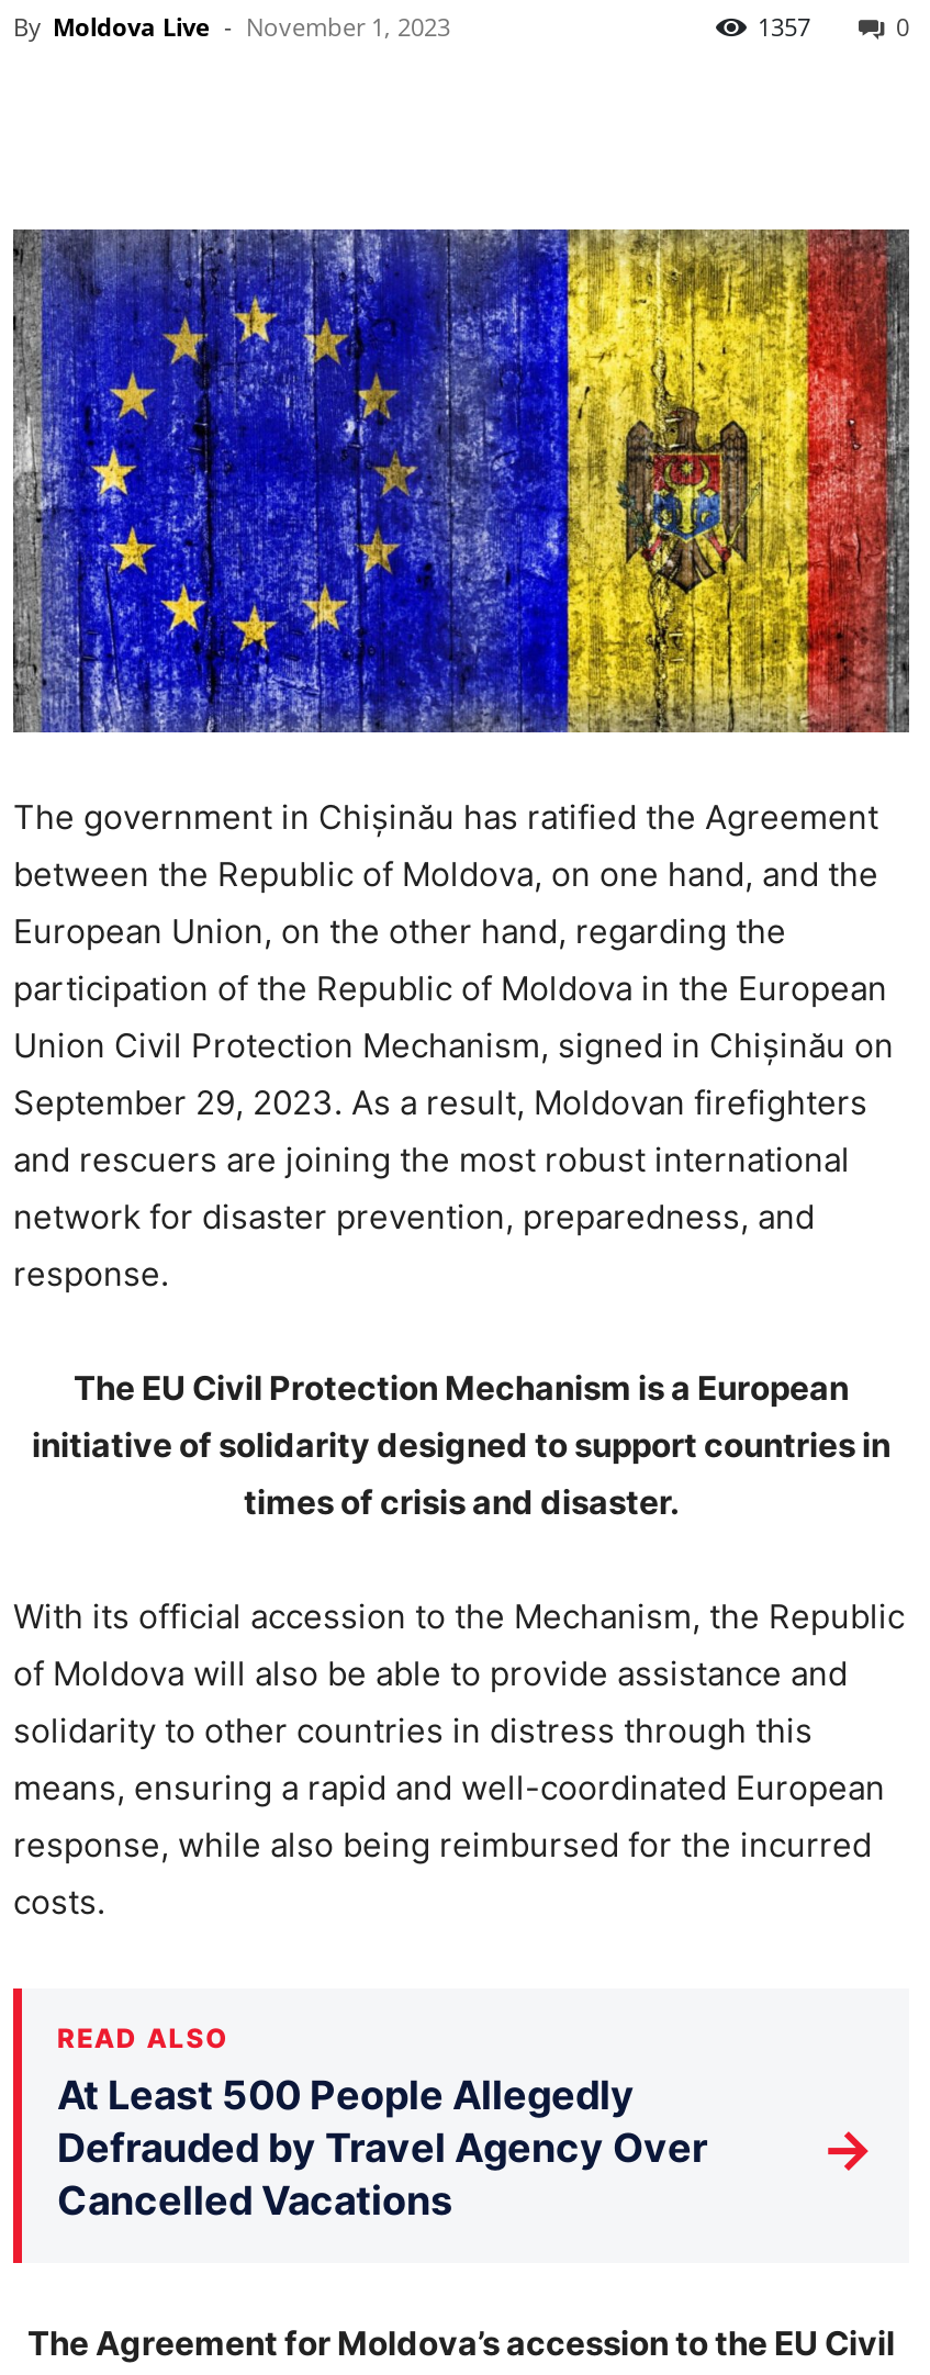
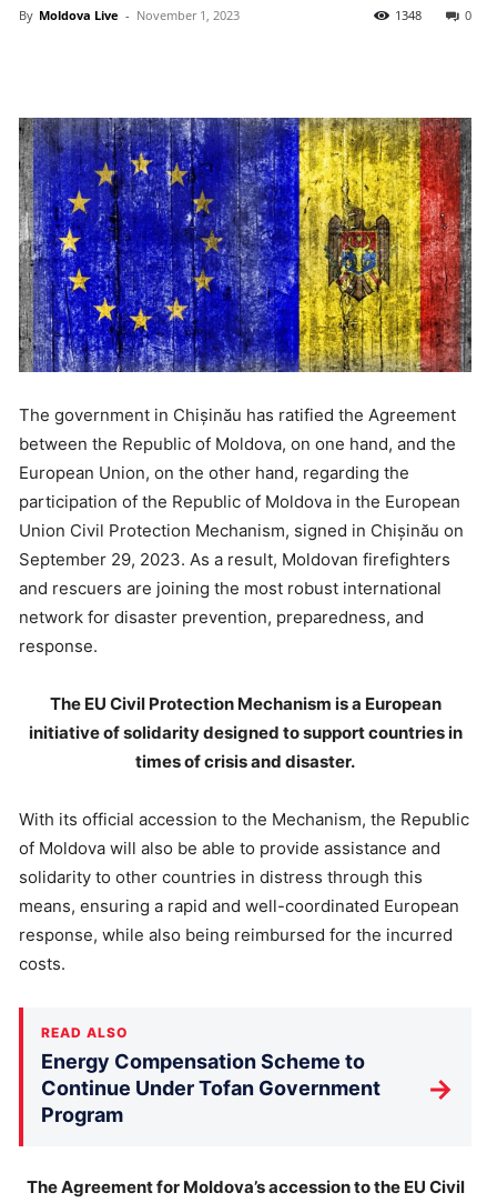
- 1357
+ 1348

- At Least 500 People Allegedly
- Defrauded by Travel Agency Over
- Cancelled Vacations
+ Energy Compensation Scheme to
+ Continue Under Tofan Government
+ Program
